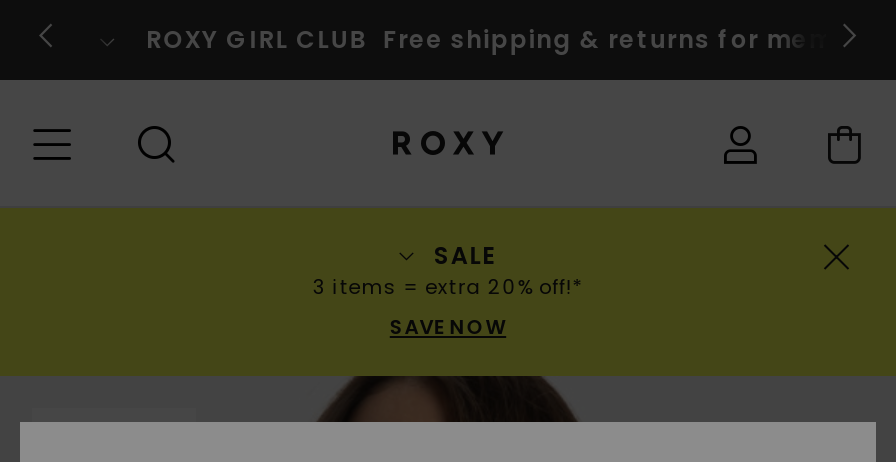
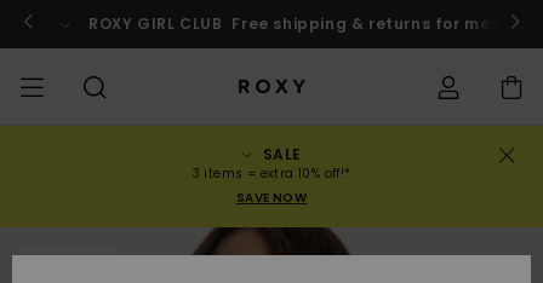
- 3 items = extra 20% off!*
+ 3 items = extra 10% off!*
